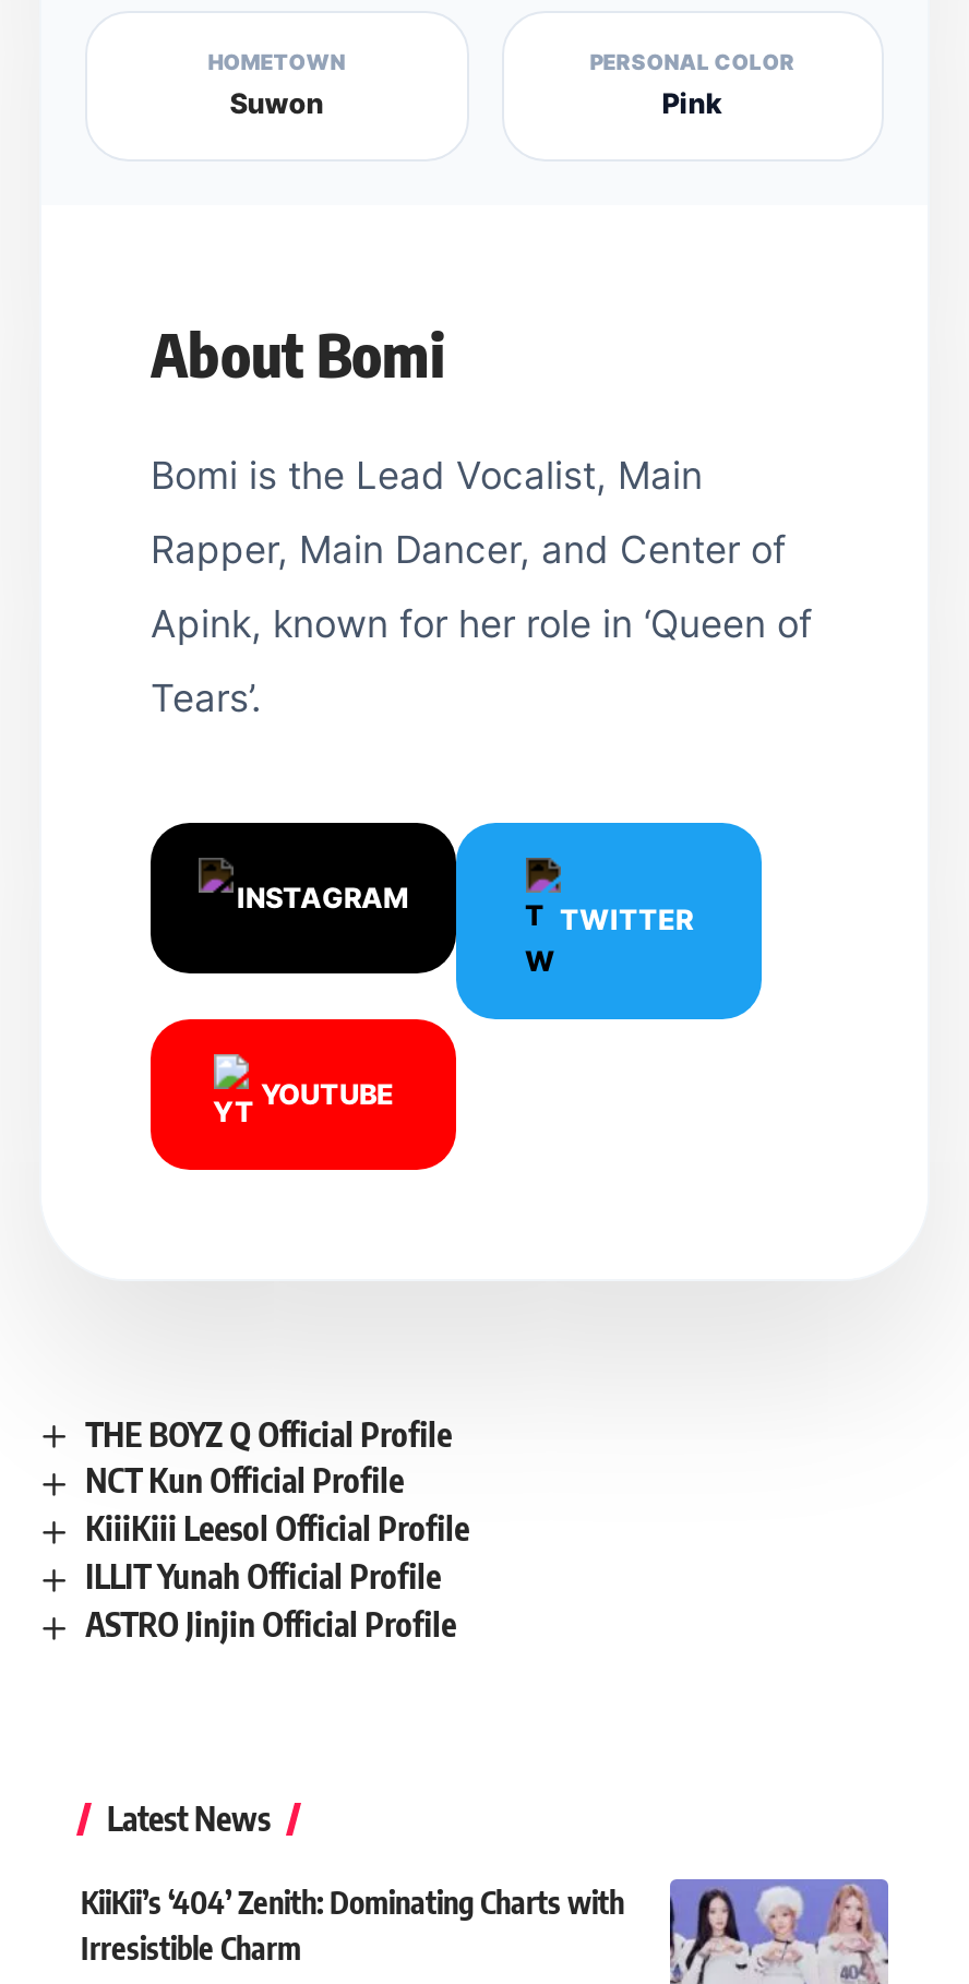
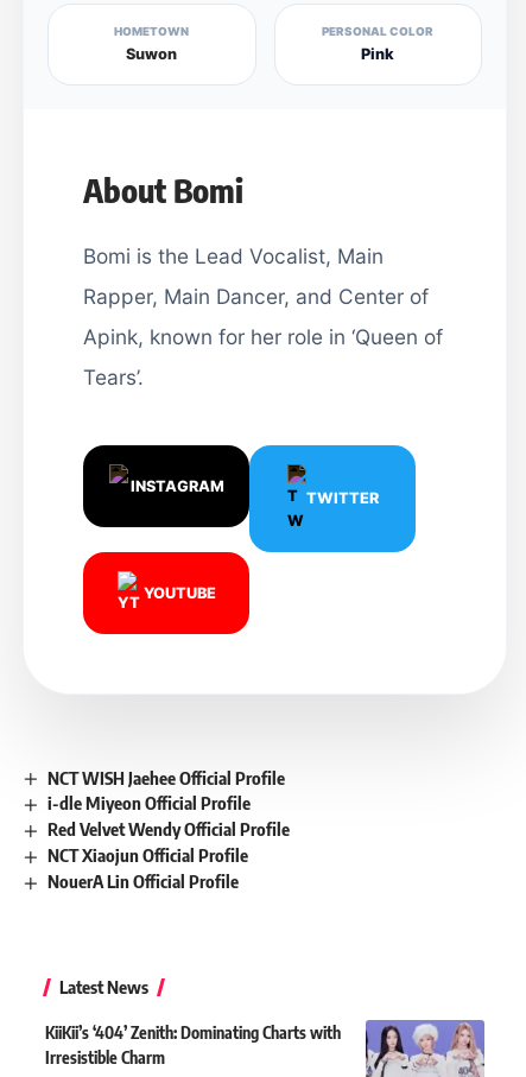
- THE BOYZ Q Official Profile
- NCT Kun Official Profile
- KiiiKiii Leesol Official Profile
- ILLIT Yunah Official Profile
- ASTRO Jinjin Official Profile
+ NCT WISH Jaehee Official Profile
+ i-dle Miyeon Official Profile
+ Red Velvet Wendy Official Profile
+ NCT Xiaojun Official Profile
+ NouerA Lin Official Profile
